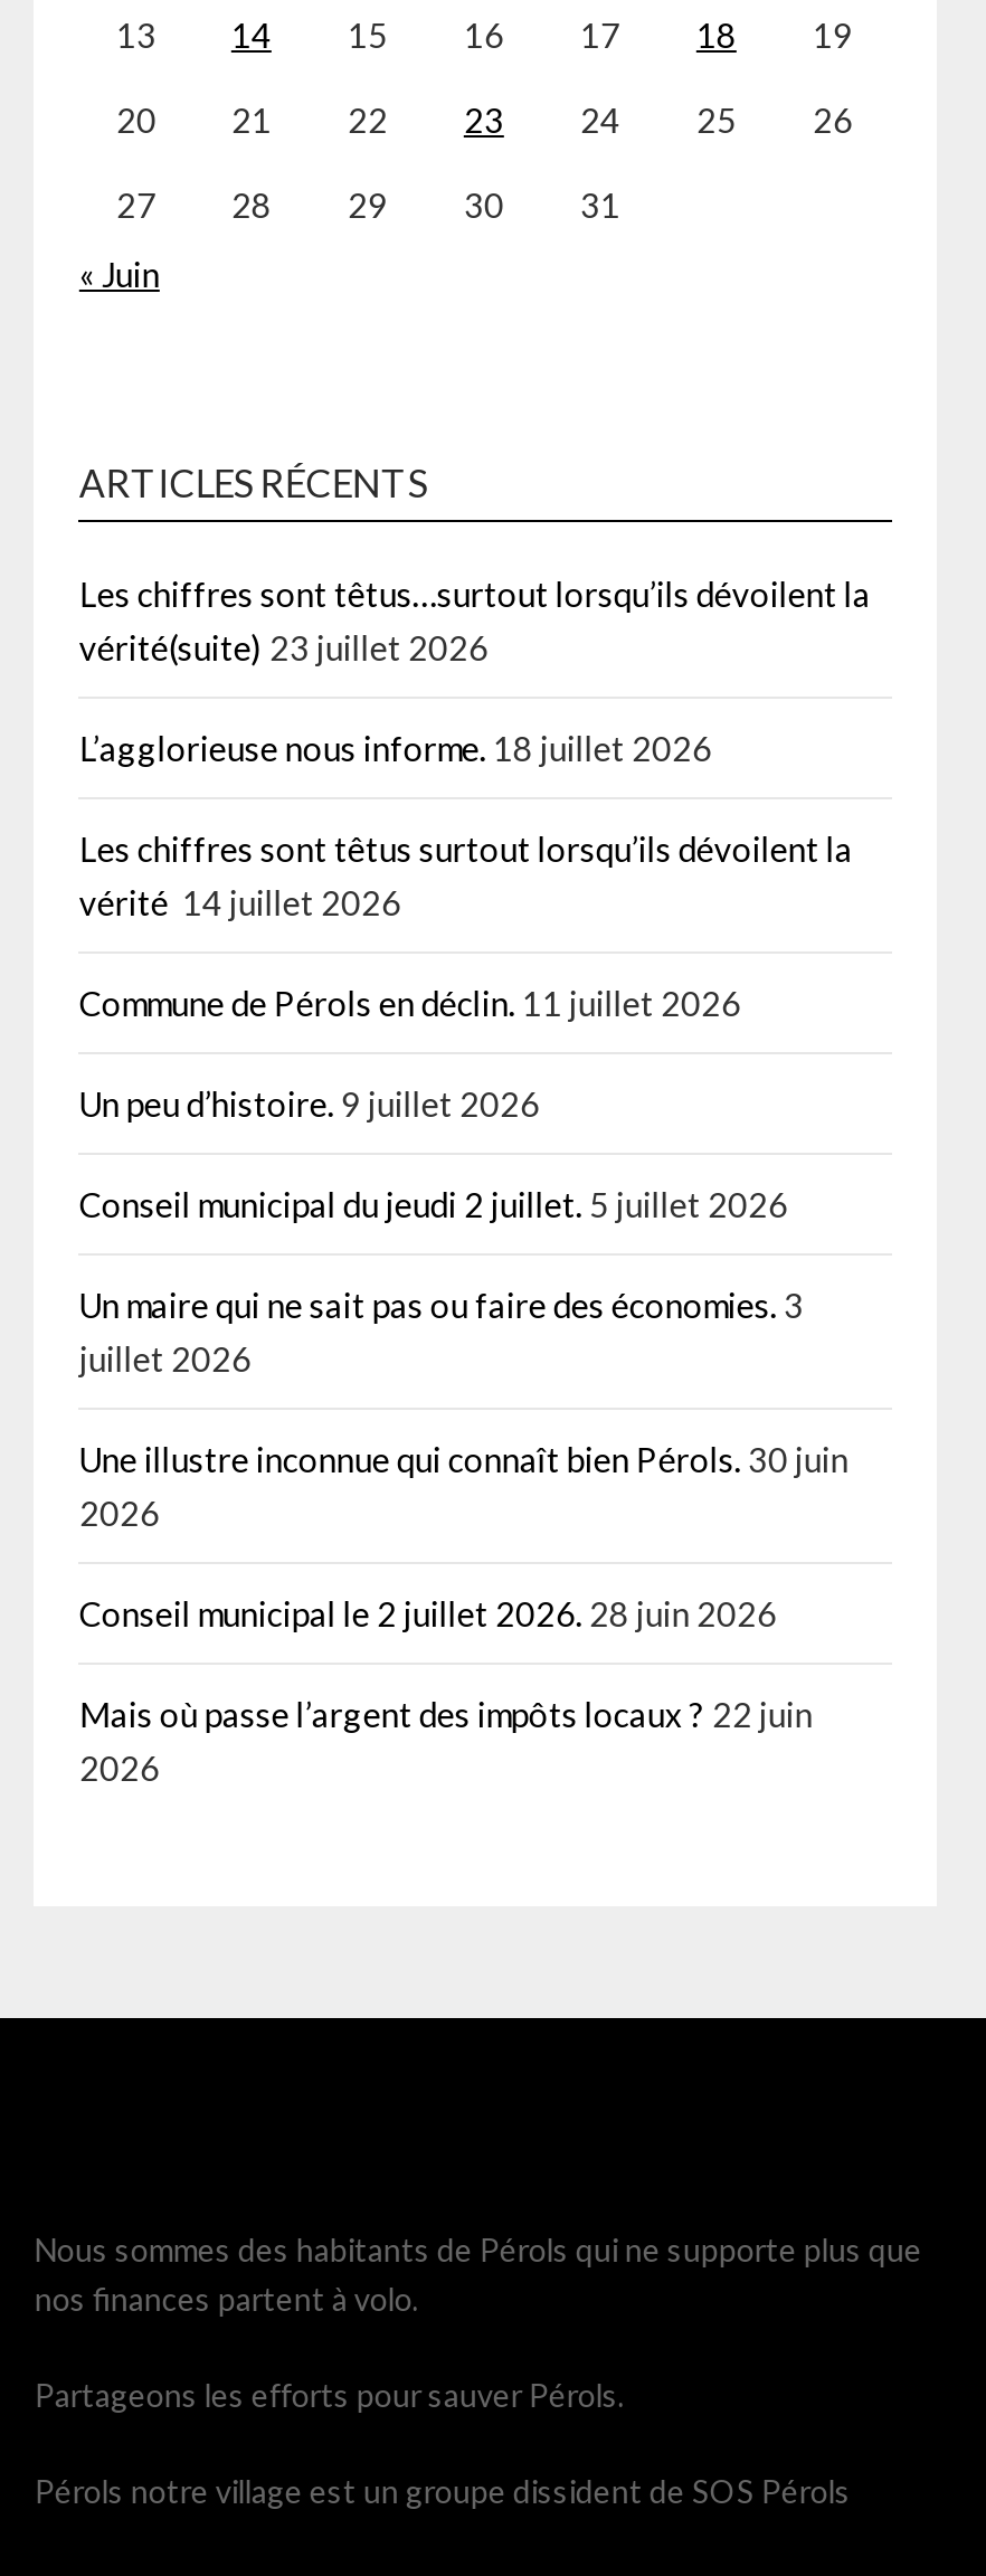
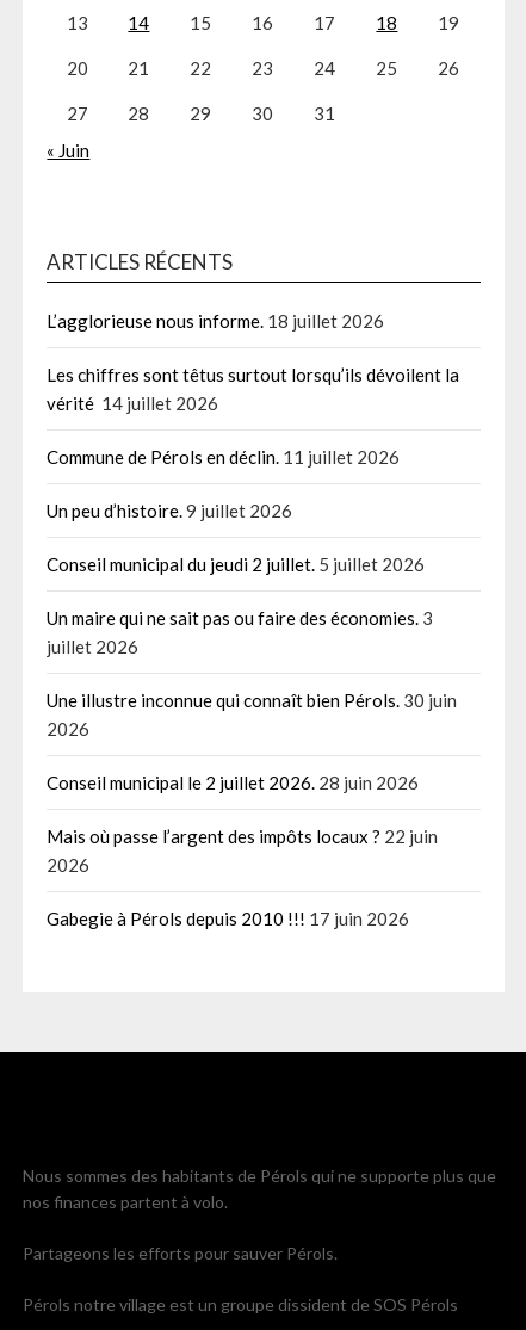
- Les chiffres sont têtus…surtout lorsqu’ils dévoilent la
- vérité(suite) 23 juillet 2026

moved up: L’agglorieuse nous informe. 18 juillet 2026 | Les chiffres sont têtus surtout lorsqu’ils dévoilent la | vérité 14 juillet 2026 | ... | Mais où passe l’argent des impôts locaux ? 22 juin | 2026

+ Gabegie à Pérols depuis 2010 !!! 17 juin 2026
